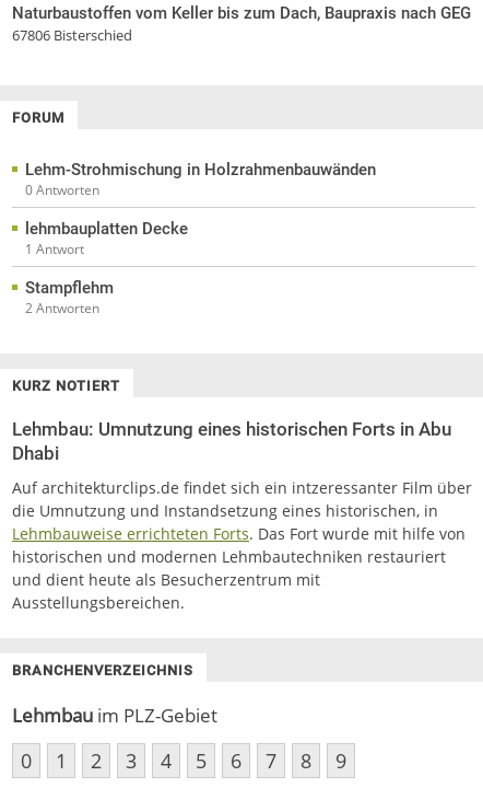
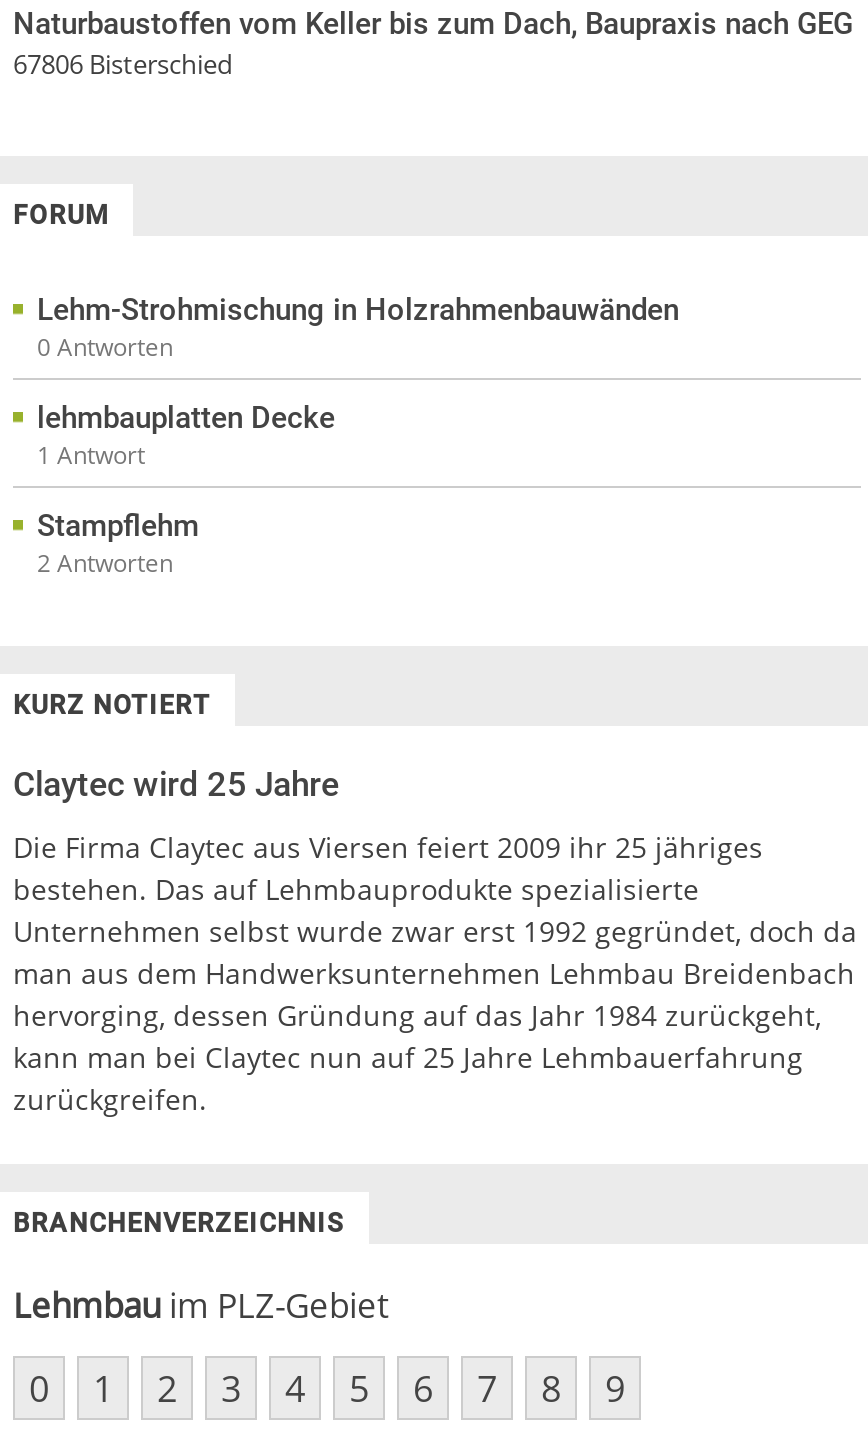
- Lehmbau: Umnutzung eines historischen Forts in Abu
- Dhabi
+ Claytec wird 25 Jahre

- Auf architekturclips.de findet sich ein intzeressanter Film über
- die Umnutzung und Instandsetzung eines historischen, in
- Lehmbauweise errichteten Forts. Das Fort wurde mit hilfe von
- historischen und modernen Lehmbautechniken restauriert
- und dient heute als Besucherzentrum mit
- Ausstellungsbereichen.
+ Die Firma Claytec aus Viersen feiert 2009 ihr 25 jähriges
+ bestehen. Das auf Lehmbauprodukte spezialisierte
+ Unternehmen selbst wurde zwar erst 1992 gegründet, doch da
+ man aus dem Handwerksunternehmen Lehmbau Breidenbach
+ hervorging, dessen Gründung auf das Jahr 1984 zurückgeht,
+ kann man bei Claytec nun auf 25 Jahre Lehmbauerfahrung
+ zurückgreifen.
